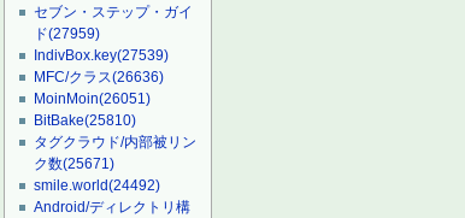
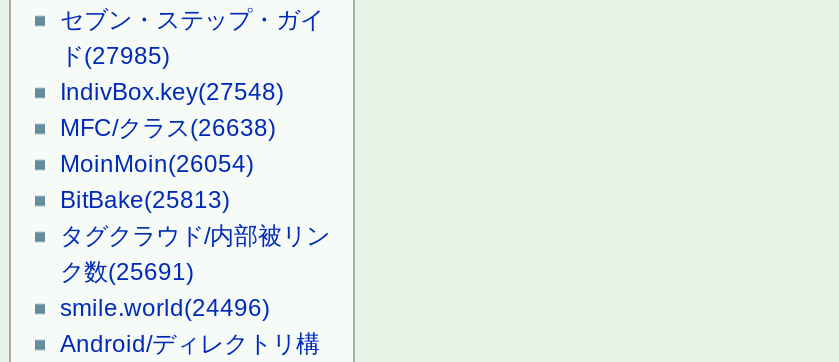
- ド(27959)
+ ド(27985)

- IndivBox.key(27539)
+ IndivBox.key(27548)

- MFC/クラス(26636)
+ MFC/クラス(26638)

- MoinMoin(26051)
+ MoinMoin(26054)

- BitBake(25810)
+ BitBake(25813)

- ク数(25671)
+ ク数(25691)

- smile.world(24492)
+ smile.world(24496)
